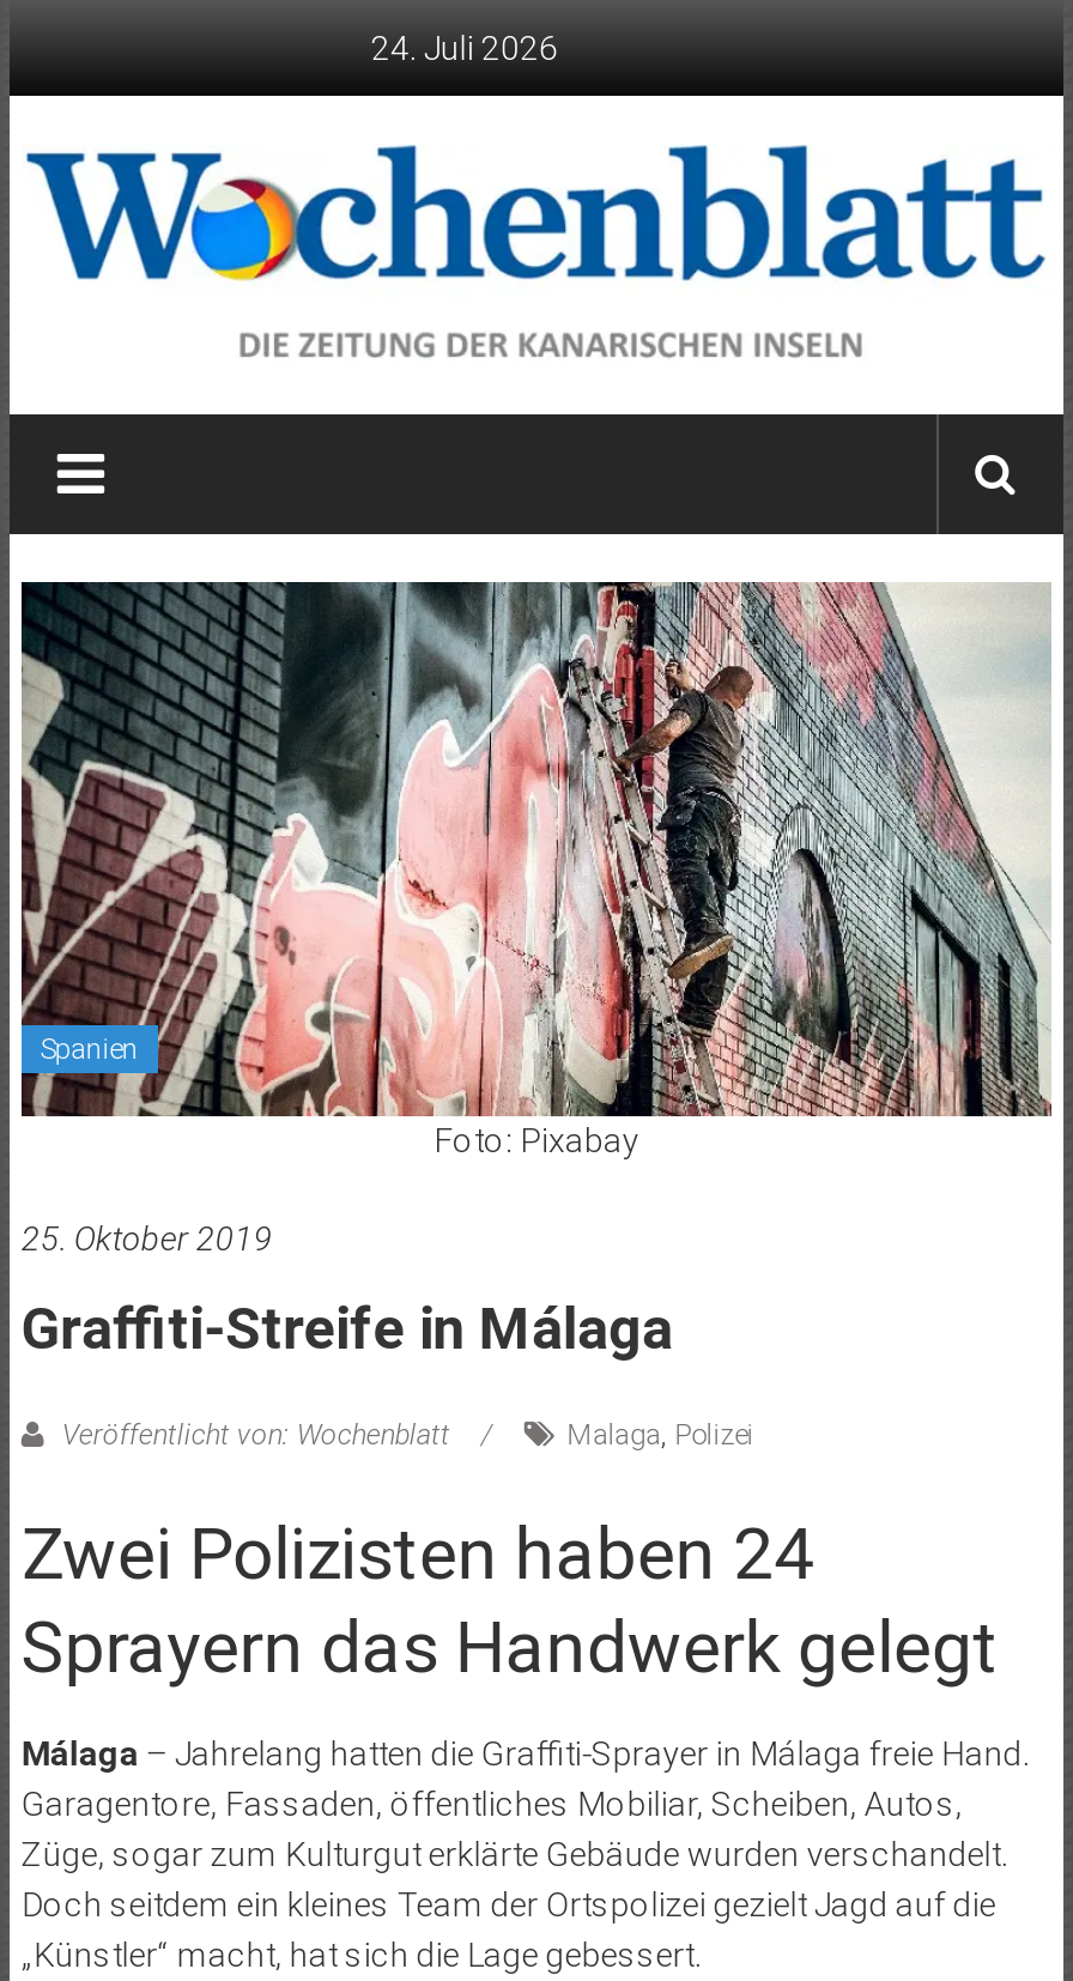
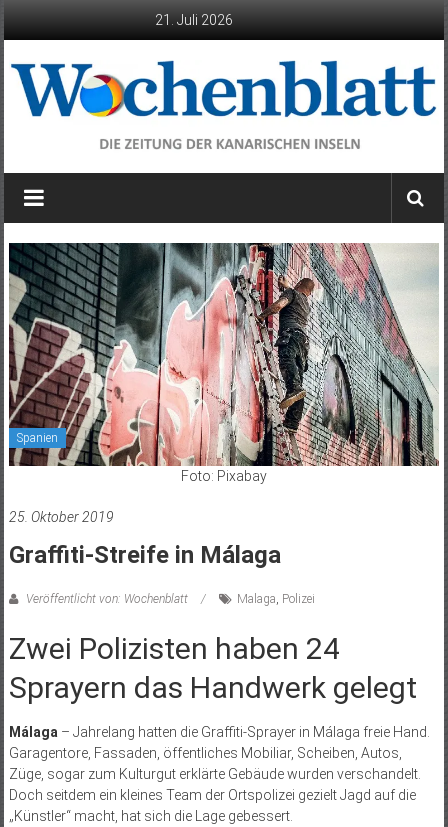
- 24. Juli 2026
+ 21. Juli 2026
